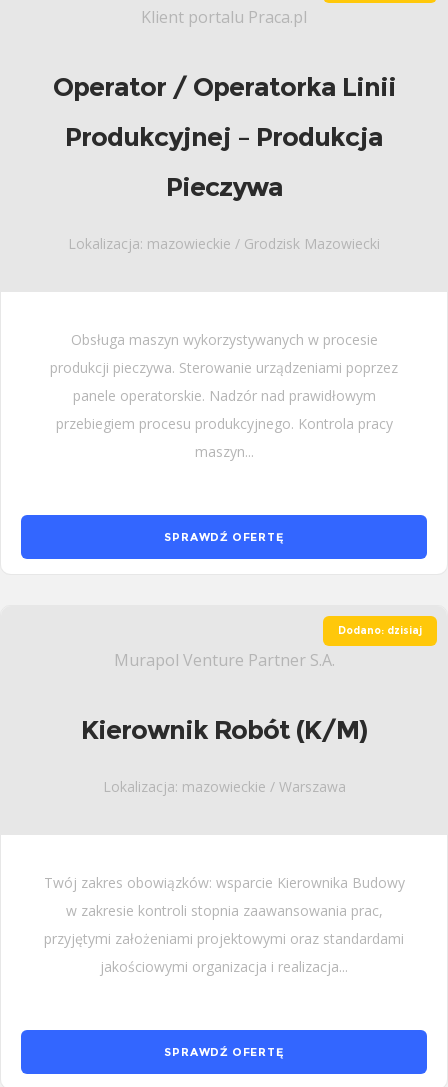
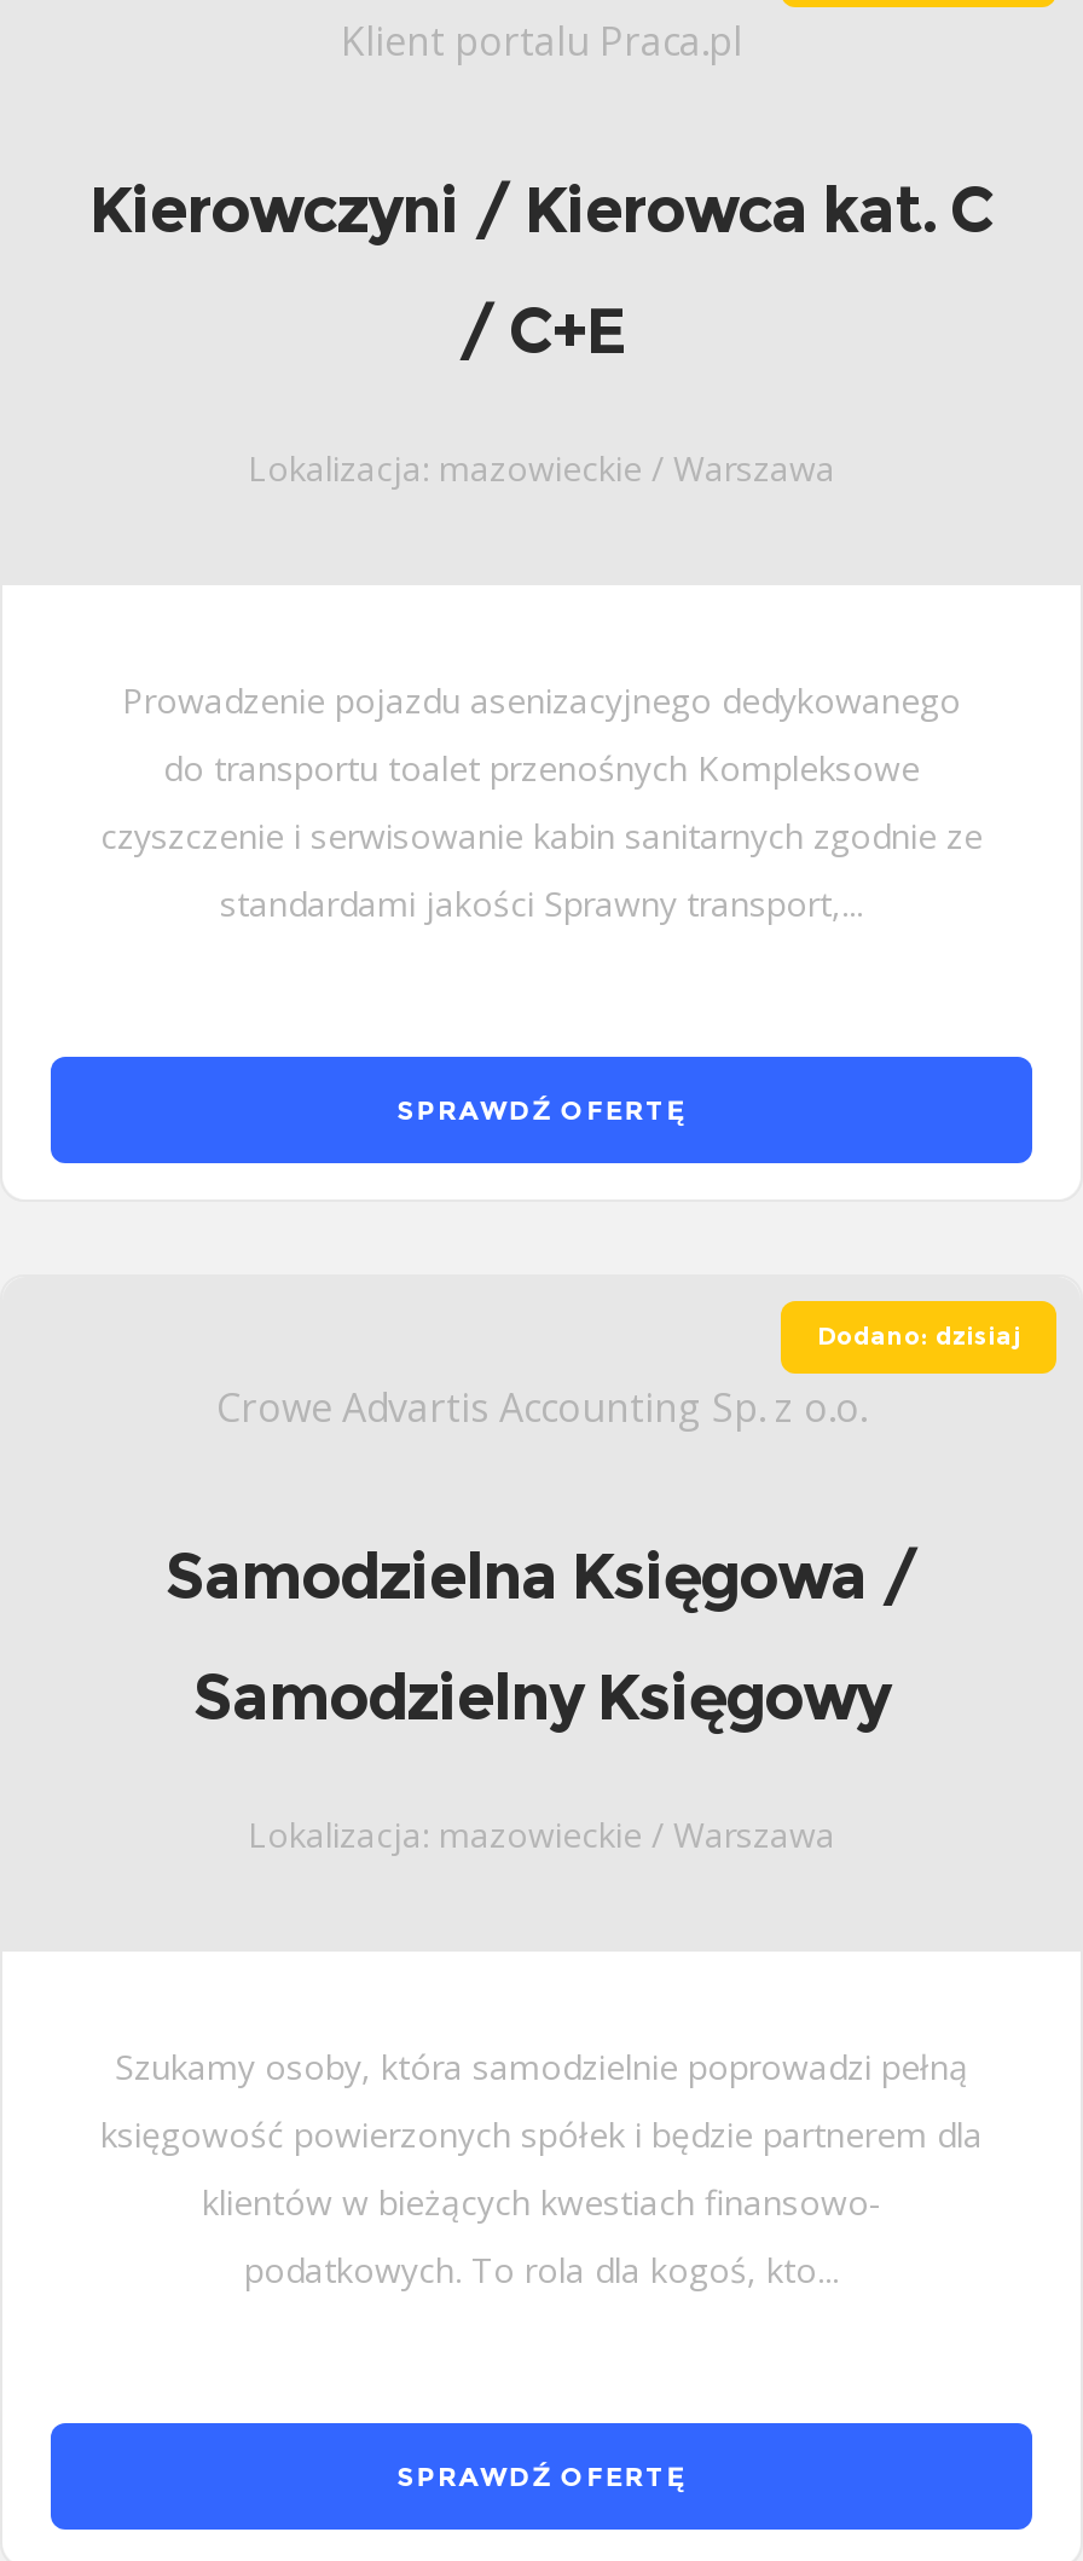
- Operator / Operatorka Linii
- Produkcyjnej – Produkcja
- Pieczywa
- Lokalizacja: mazowieckie / Grodzisk Mazowiecki
+ Kierowczyni / Kierowca kat. C
+ / C+E
+ Lokalizacja: mazowieckie / Warszawa

- Obsługa maszyn wykorzystywanych w procesie
- produkcji pieczywa. Sterowanie urządzeniami poprzez
- panele operatorskie. Nadzór nad prawidłowym
- przebiegiem procesu produkcyjnego. Kontrola pracy
- maszyn...
+ Prowadzenie pojazdu asenizacyjnego dedykowanego
+ do transportu toalet przenośnych Kompleksowe
+ czyszczenie i serwisowanie kabin sanitarnych zgodnie ze
+ standardami jakości Sprawny transport,...

moved up: SPRAWDŹ OFERTĘ | Dodano: dzisiaj

- Murapol Venture Partner S.A.
- Kierownik Robót (K/M)
+ Crowe Advartis Accounting Sp. z o.o.
+ Samodzielna Księgowa /
+ Samodzielny Księgowy

- Twój zakres obowiązków: wsparcie Kierownika Budowy
+ Szukamy osoby, która samodzielnie poprowadzi pełną

- w zakresie kontroli stopnia zaawansowania prac,
+ księgowość powierzonych spółek i będzie partnerem dla

- przyjętymi założeniami projektowymi oraz standardami
+ klientów w bieżących kwestiach finansowo-

- jakościowymi organizacja i realizacja...
+ podatkowych. To rola dla kogoś, kto...
